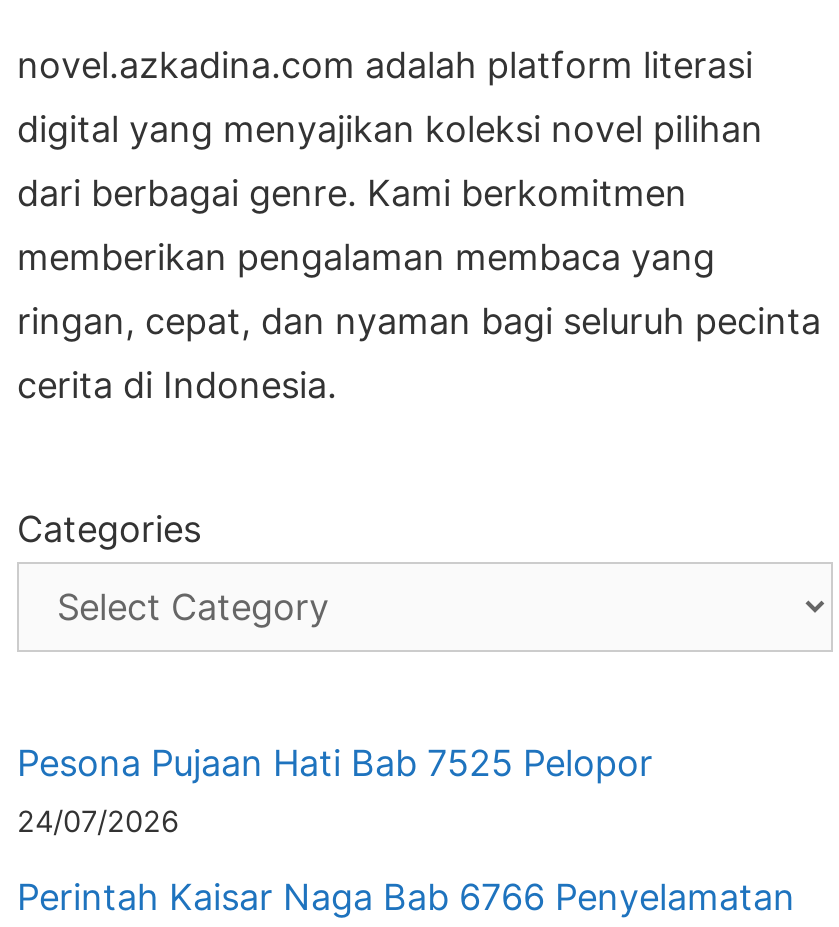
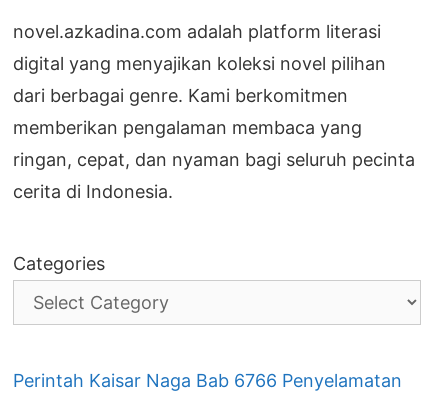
- Pesona Pujaan Hati Bab 7525 Pelopor
- 24/07/2026
